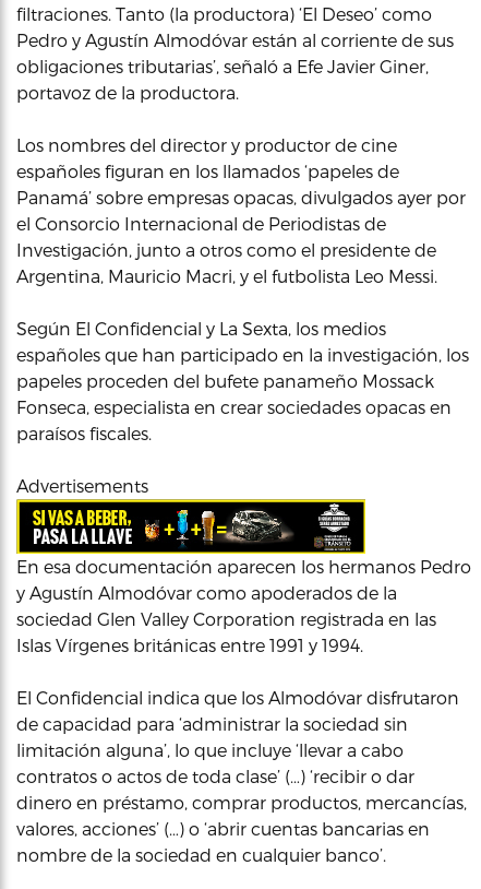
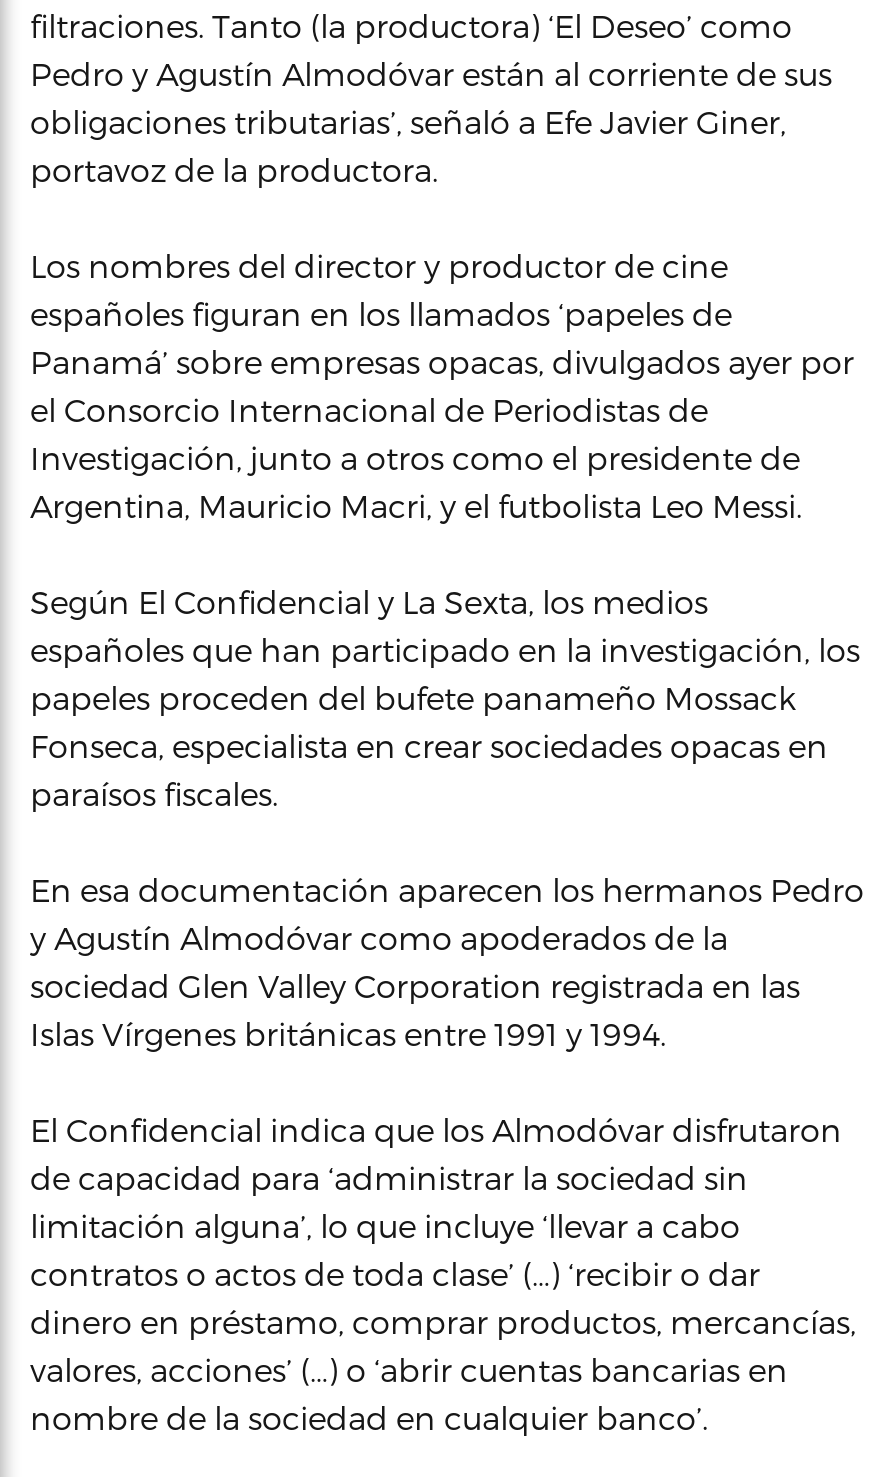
- Advertisements

- [image]
